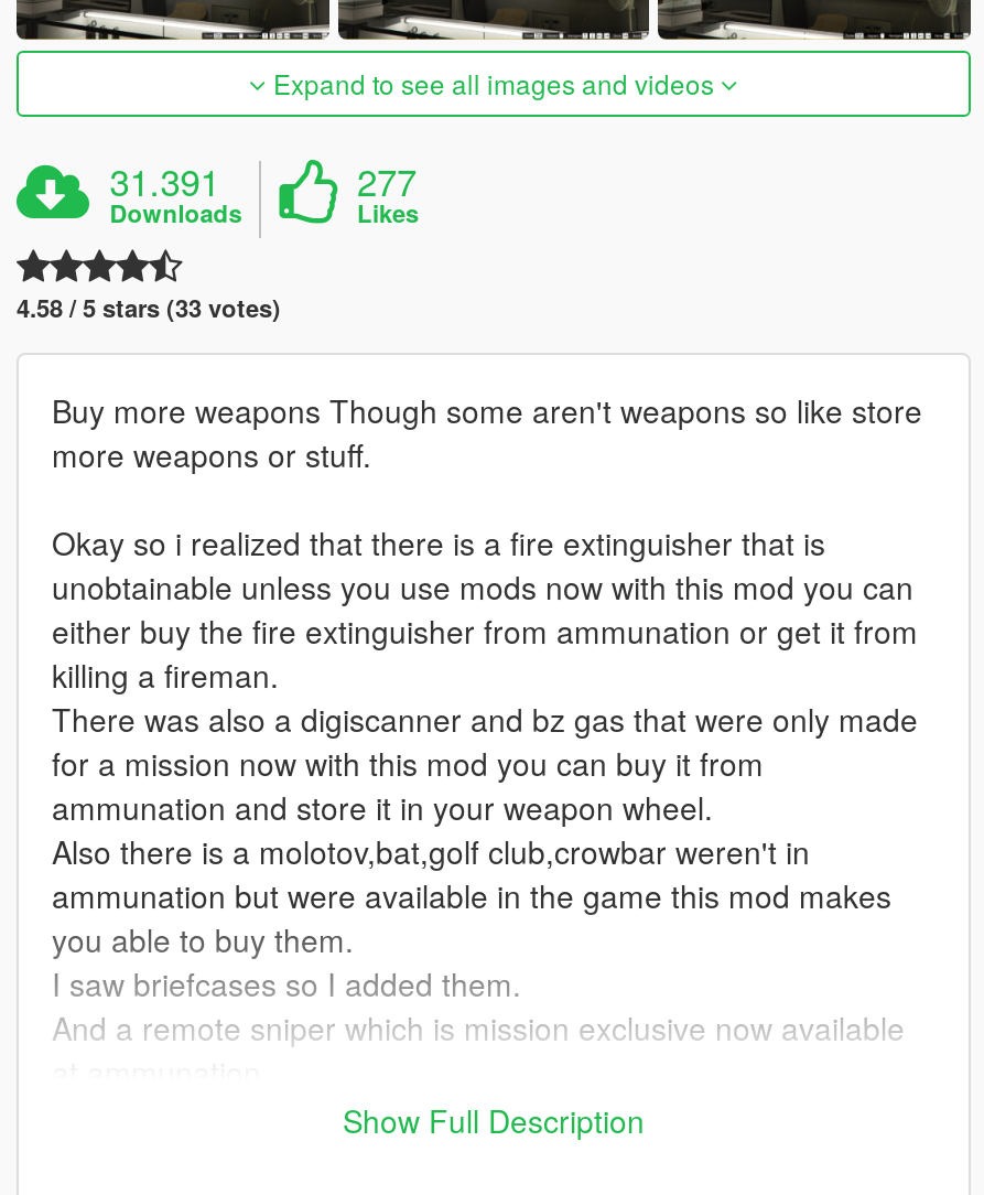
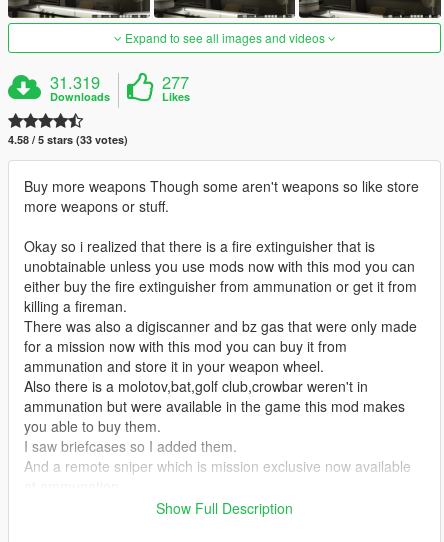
- 31.391
+ 31.319
